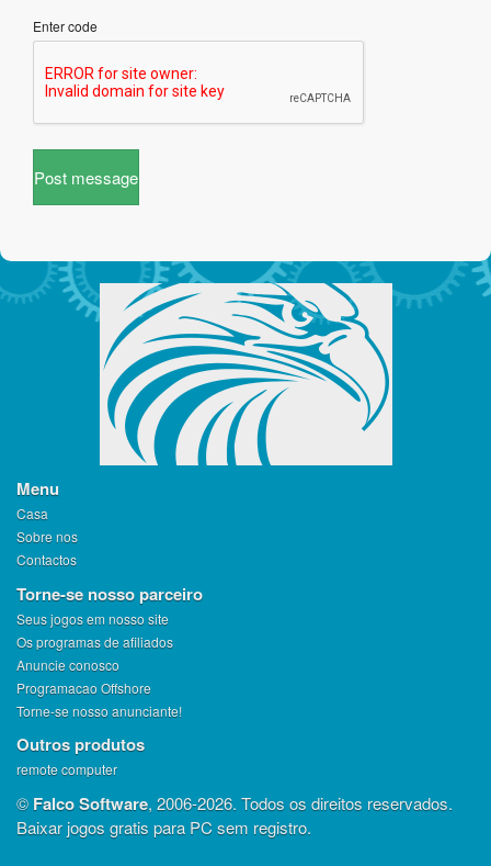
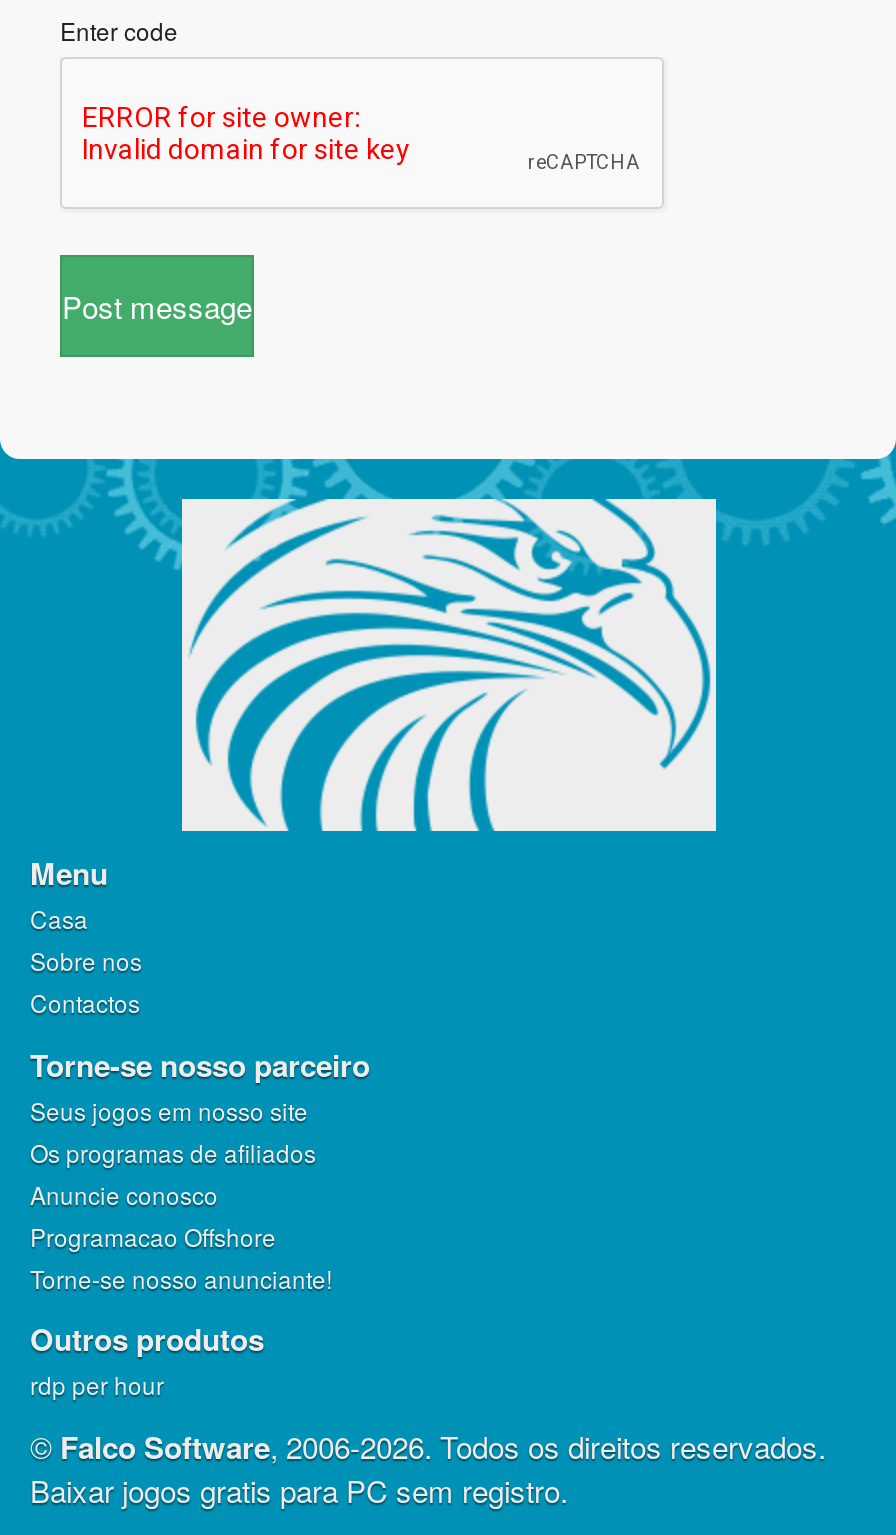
- remote computer
+ rdp per hour
